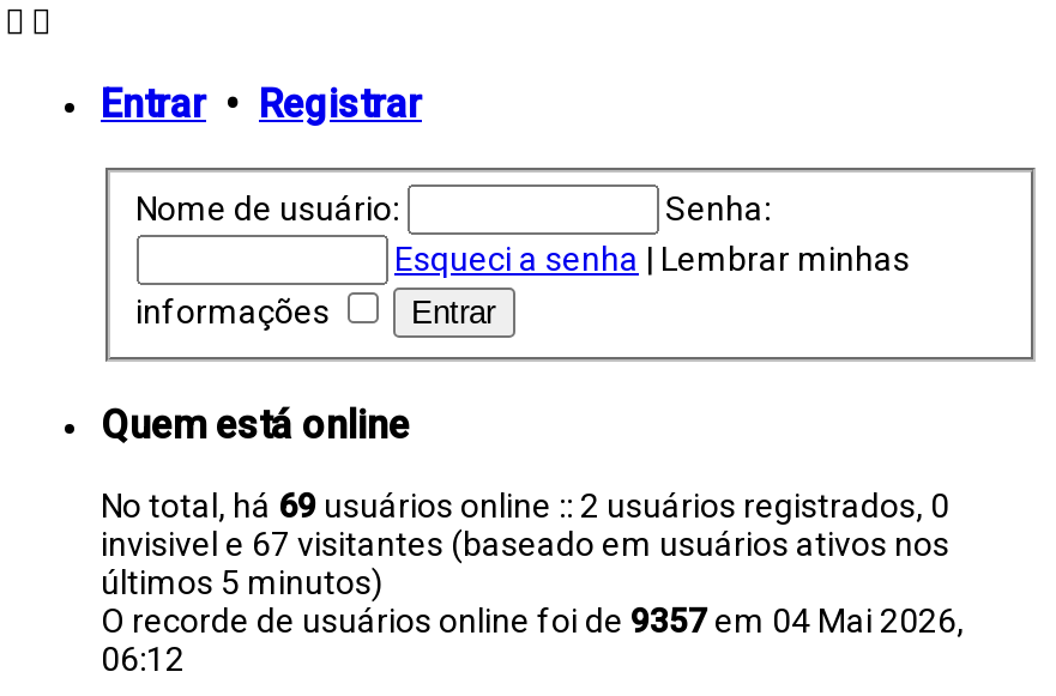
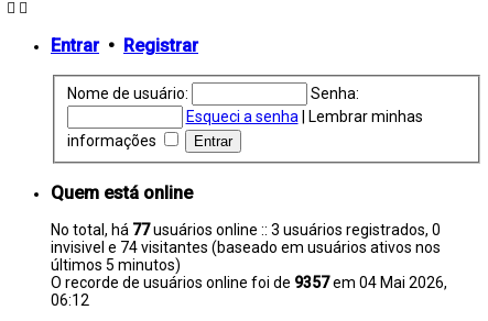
- No total, há 69 usuários online :: 2 usuários registrados, 0
+ No total, há 77 usuários online :: 3 usuários registrados, 0

- invisivel e 67 visitantes (baseado em usuários ativos nos
+ invisivel e 74 visitantes (baseado em usuários ativos nos
